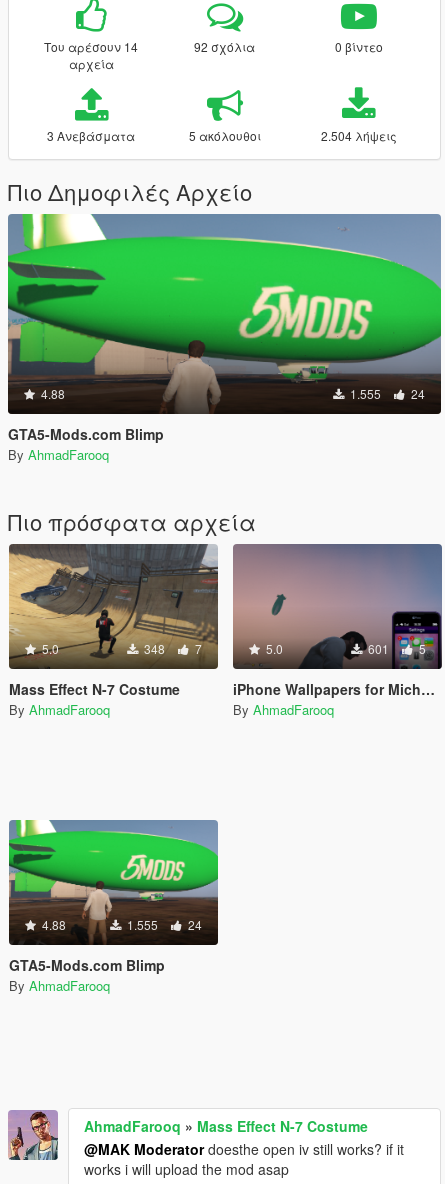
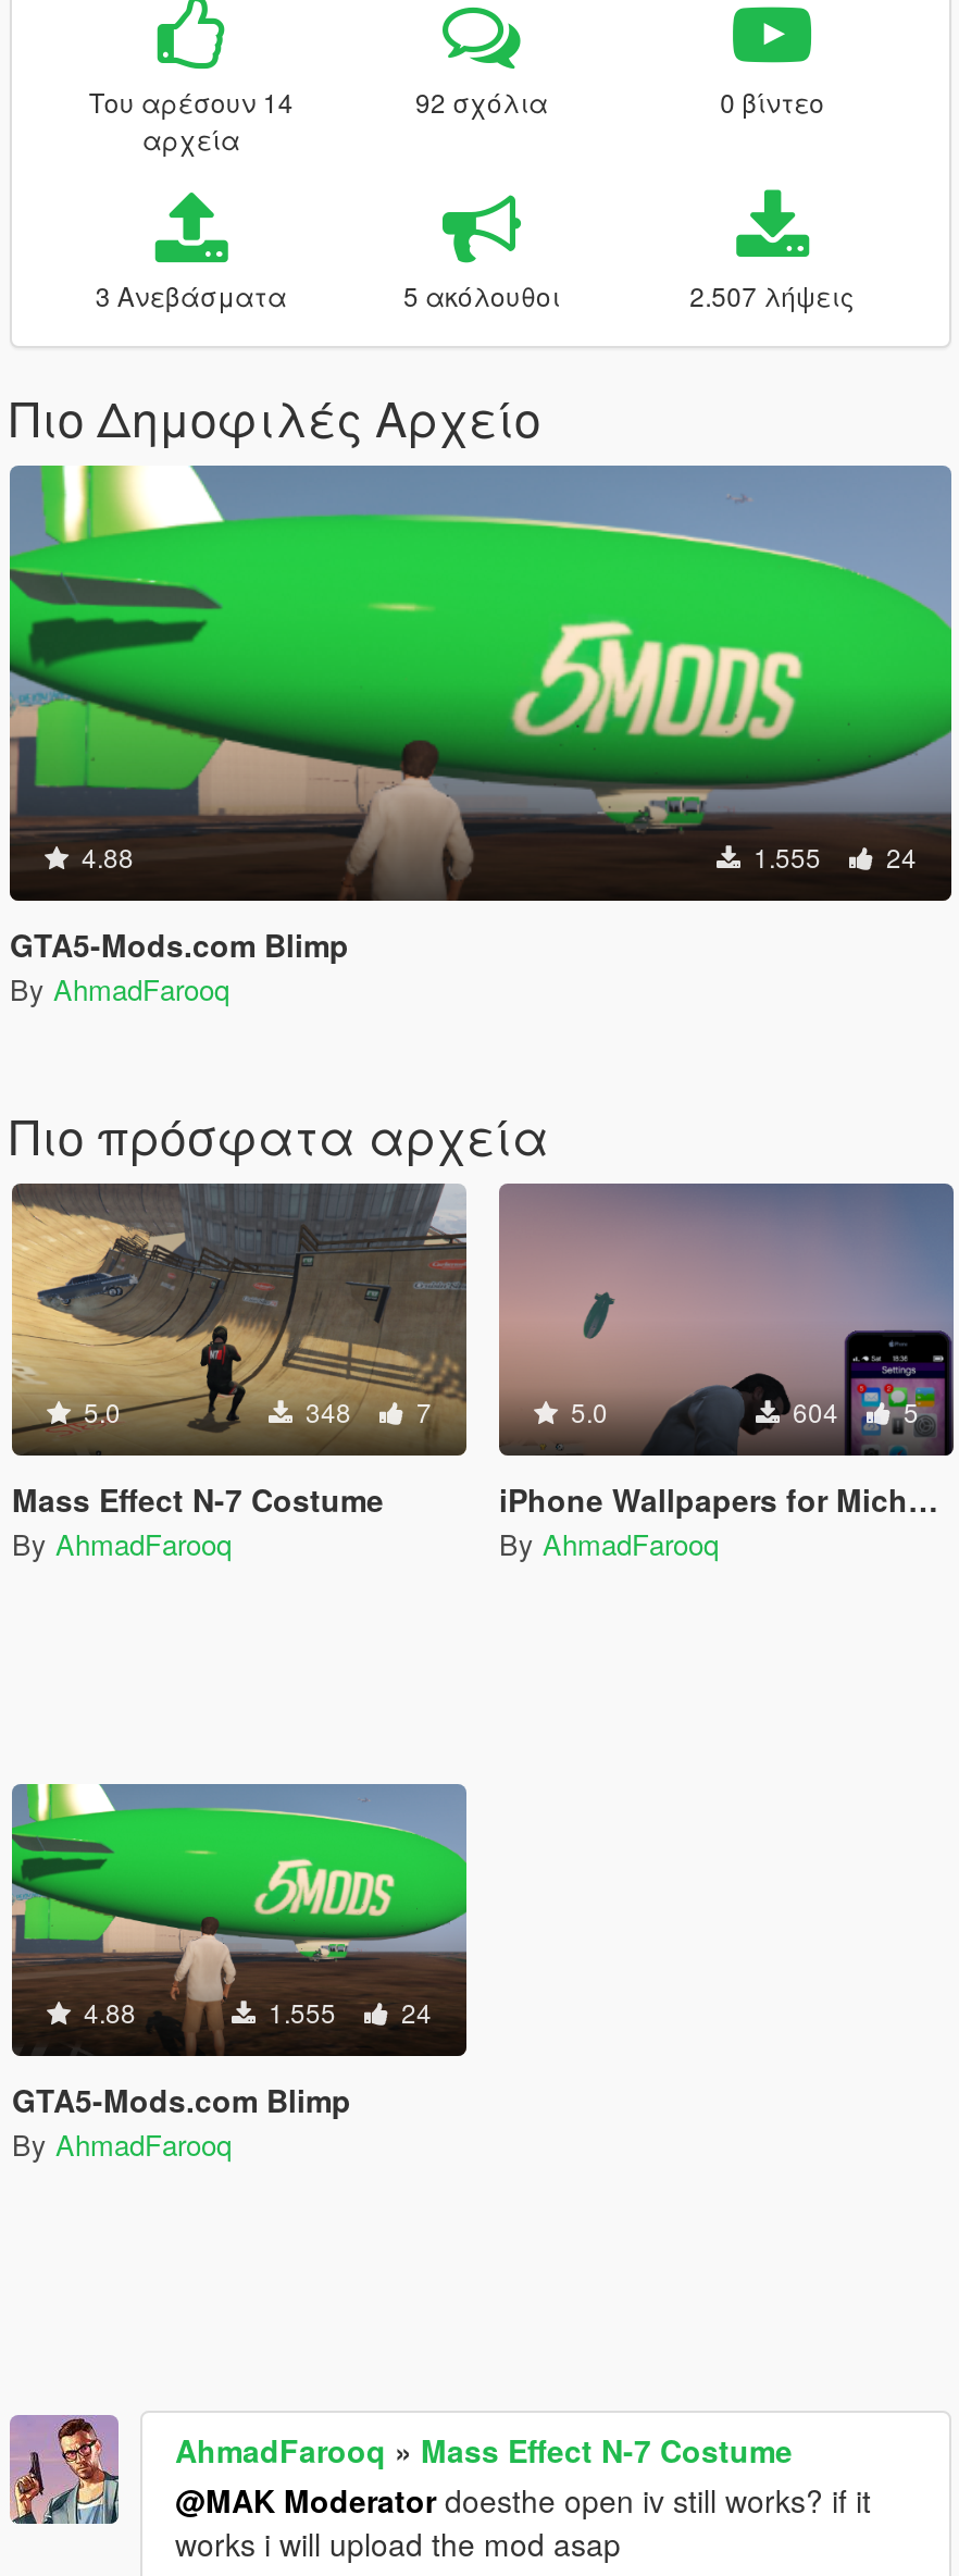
- 2.504 λήψεις
+ 2.507 λήψεις

- 601 5
+ 604 5
